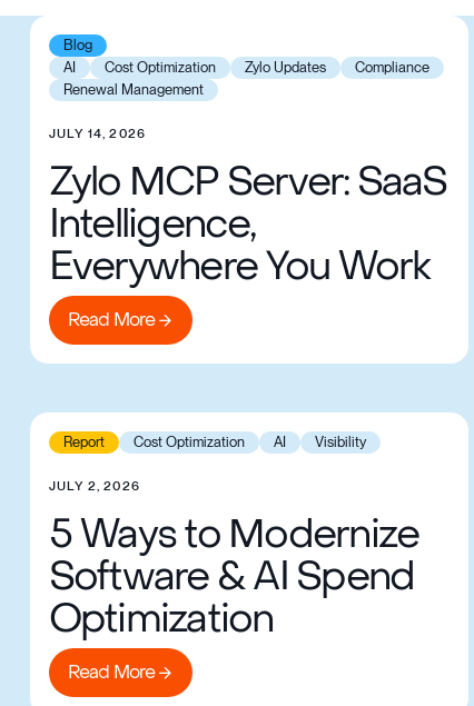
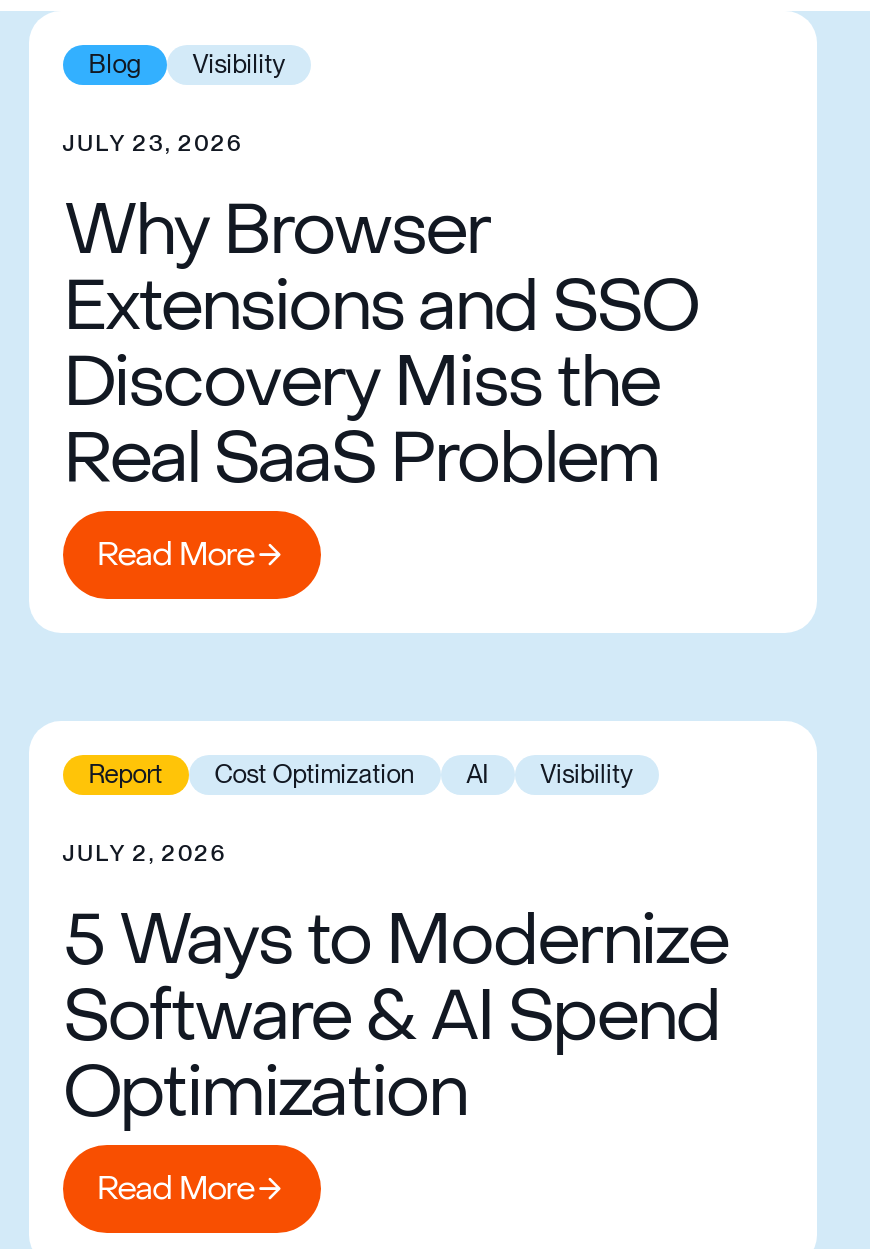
- AI
- Cost Optimization
- Zylo Updates
- Compliance
- Renewal Management
+ Visibility

- JULY 14, 2026
- Zylo MCP Server: SaaS
- Intelligence,
- Everywhere You Work
+ JULY 23, 2026
+ Why Browser
+ Extensions and SSO
+ Discovery Miss the
+ Real SaaS Problem
